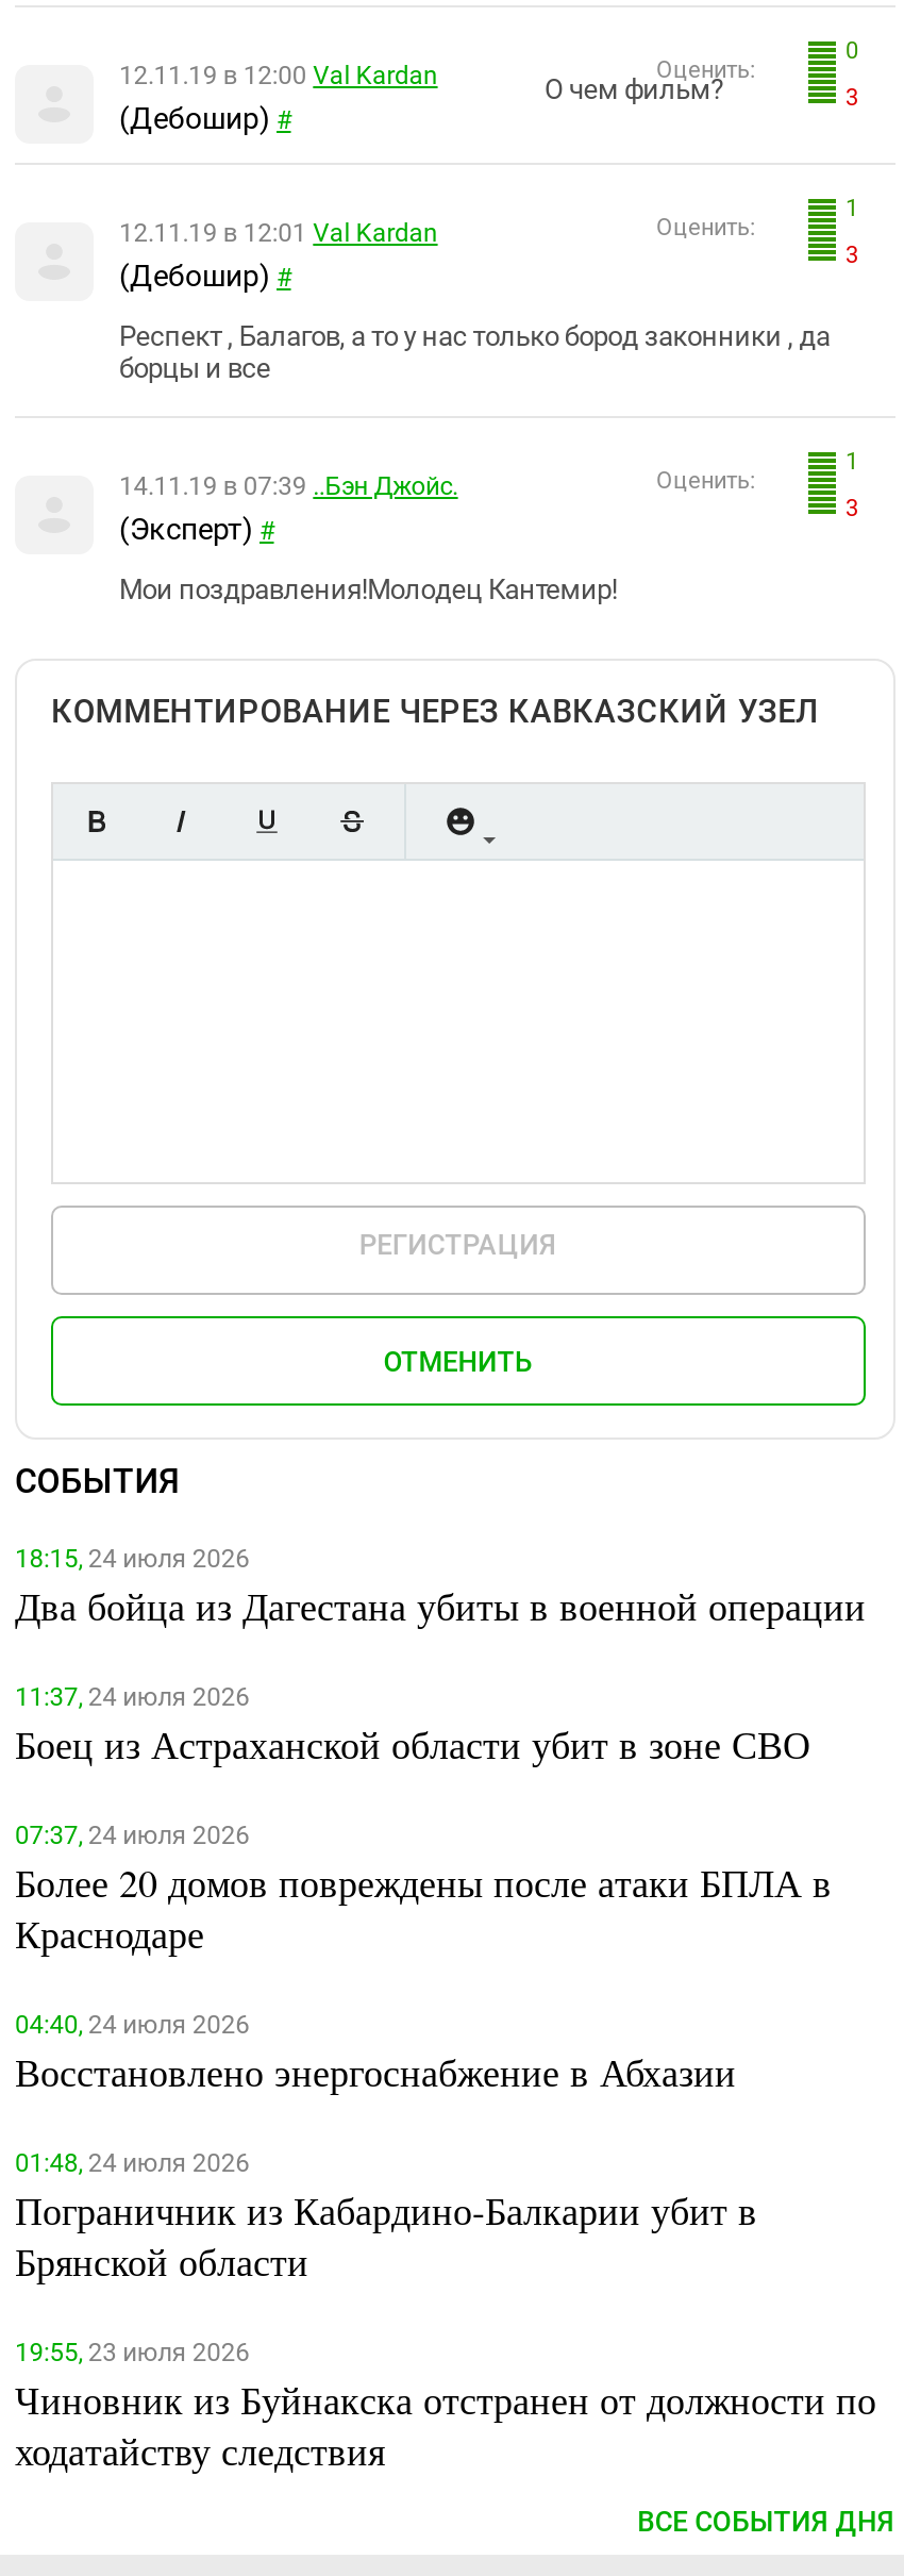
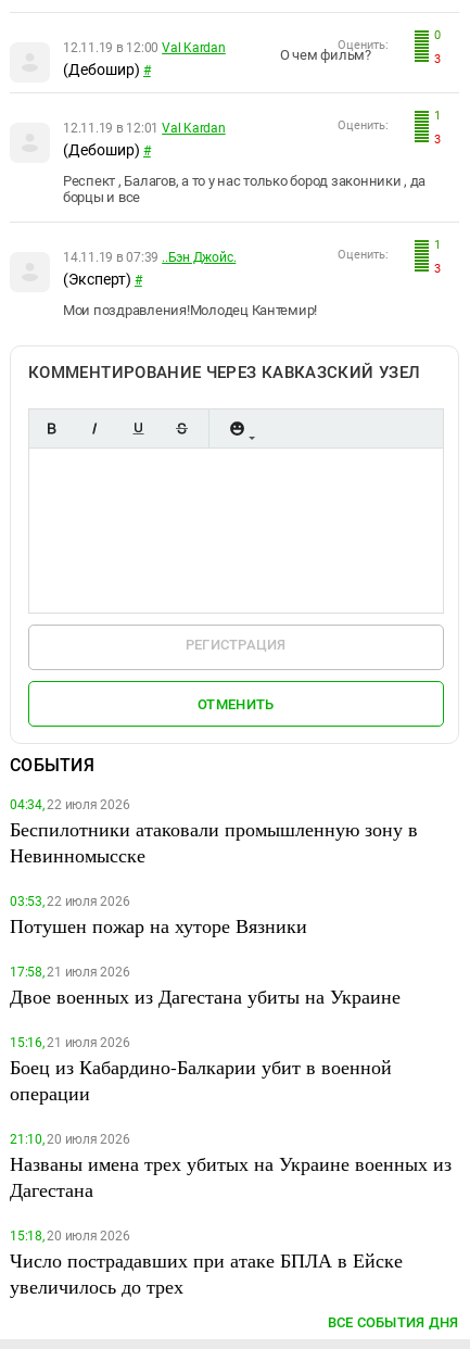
- 18:15, 24 июля 2026
- Два бойца из Дагестана убиты в военной операции
+ 04:34, 22 июля 2026
+ Беспилотники атаковали промышленную зону в
+ Невинномысске

- 11:37, 24 июля 2026
- Боец из Астраханской области убит в зоне СВО
+ 03:53, 22 июля 2026
+ Потушен пожар на хуторе Вязники

- 07:37, 24 июля 2026
- Более 20 домов повреждены после атаки БПЛА в
- Краснодаре
+ 17:58, 21 июля 2026
+ Двое военных из Дагестана убиты на Украине

- 04:40, 24 июля 2026
- Восстановлено энергоснабжение в Абхазии
+ 15:16, 21 июля 2026
+ Боец из Кабардино-Балкарии убит в военной
+ операции

- 01:48, 24 июля 2026
- Пограничник из Кабардино-Балкарии убит в
- Брянской области
+ 21:10, 20 июля 2026
+ Названы имена трех убитых на Украине военных из
+ Дагестана

- 19:55, 23 июля 2026
- Чиновник из Буйнакска отстранен от должности по
- ходатайству следствия
+ 15:18, 20 июля 2026
+ Число пострадавших при атаке БПЛА в Ейске
+ увеличилось до трех
